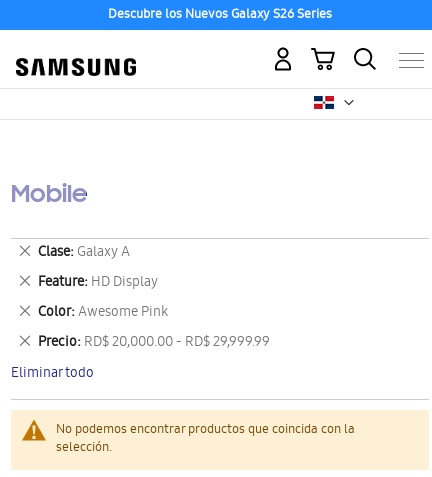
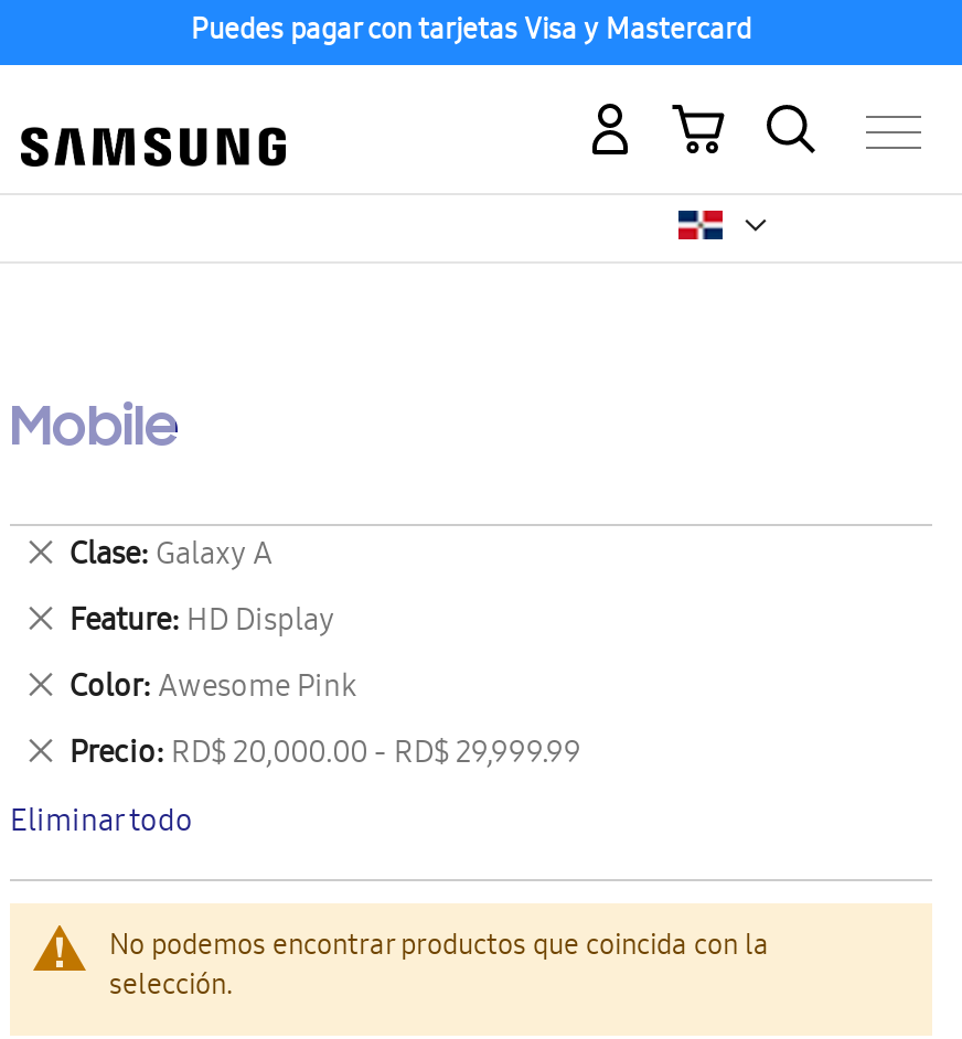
- Descubre los Nuevos Galaxy S26 Series
+ Puedes pagar con tarjetas Visa y Mastercard
